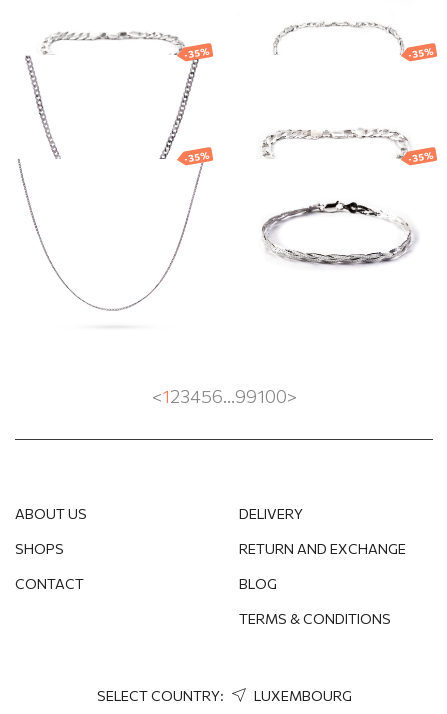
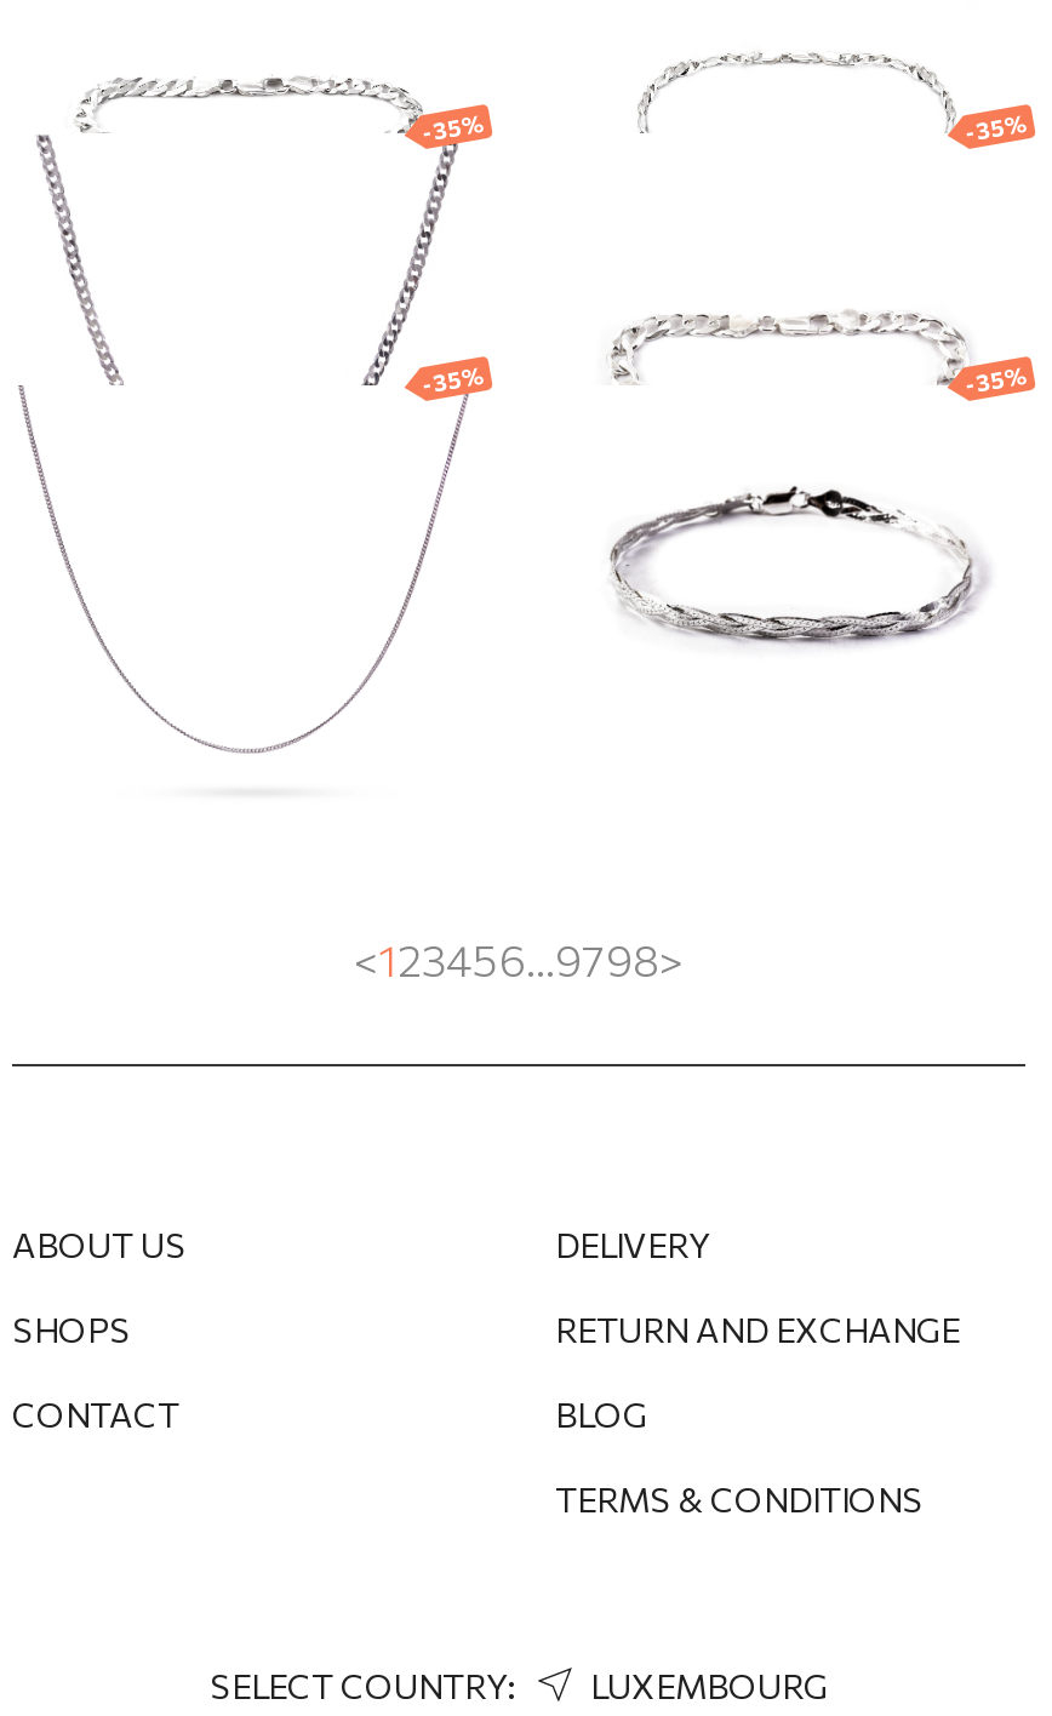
- <123456...99100>
+ <123456...9798>
